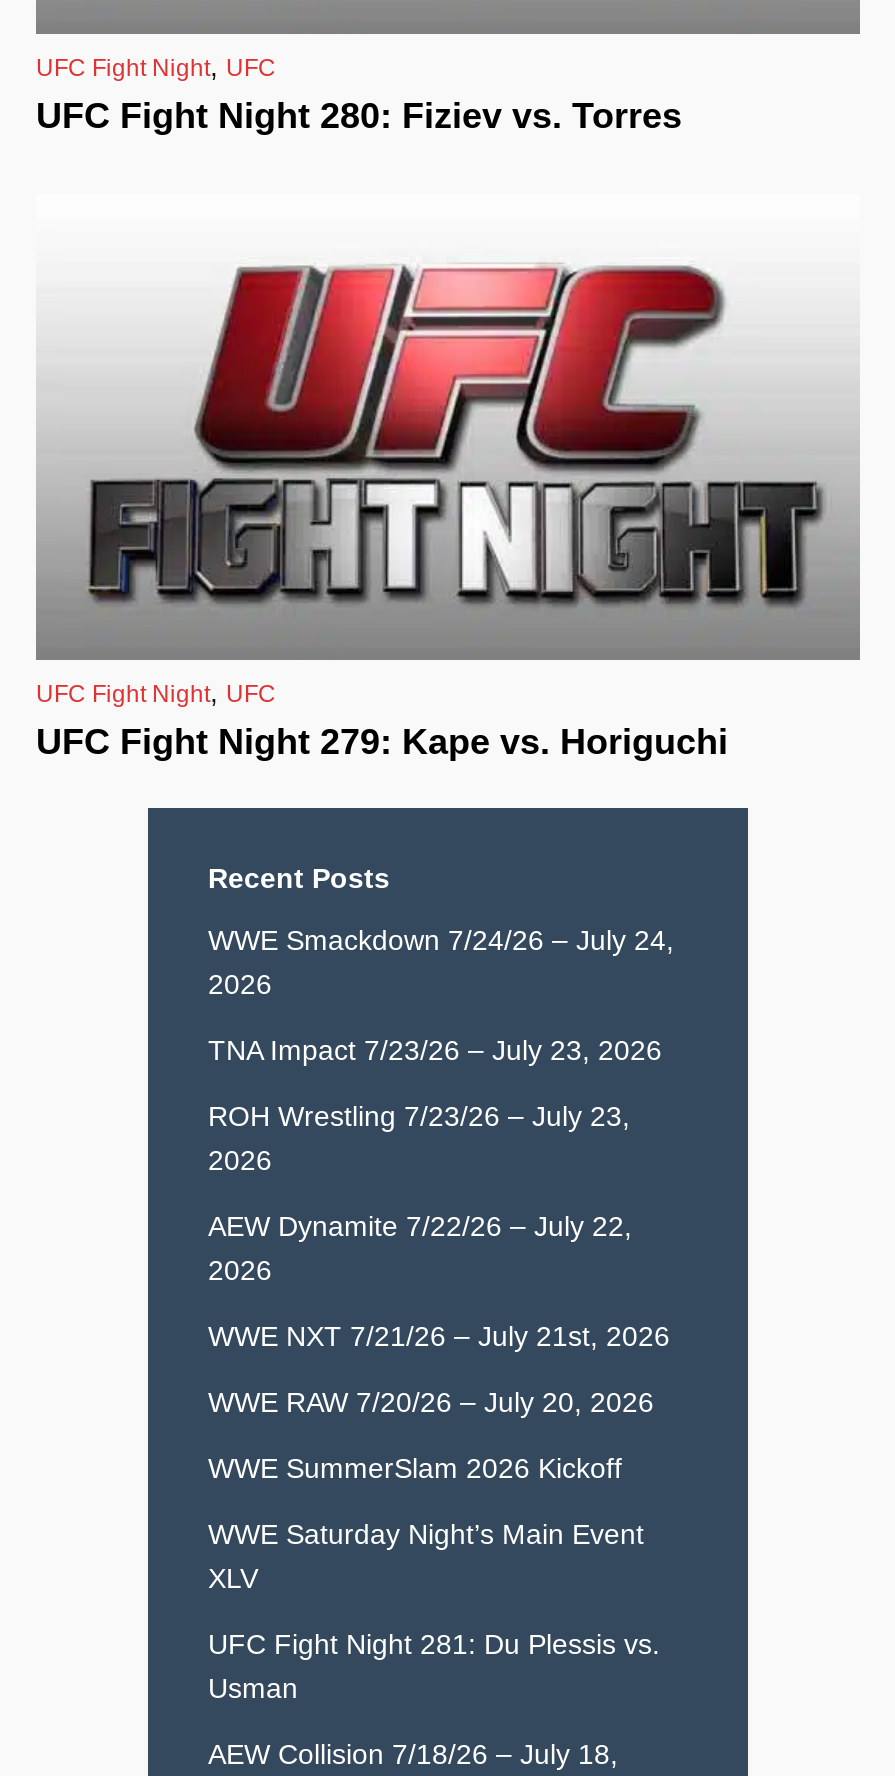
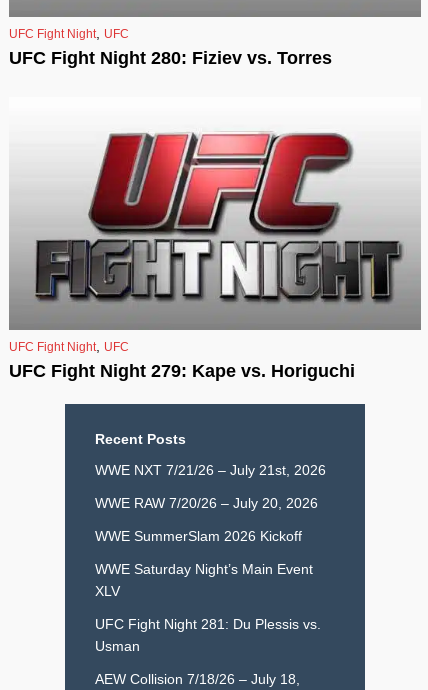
- WWE Smackdown 7/24/26 – July 24,
- 2026
- TNA Impact 7/23/26 – July 23, 2026
- ROH Wrestling 7/23/26 – July 23,
- 2026
- AEW Dynamite 7/22/26 – July 22,
- 2026
